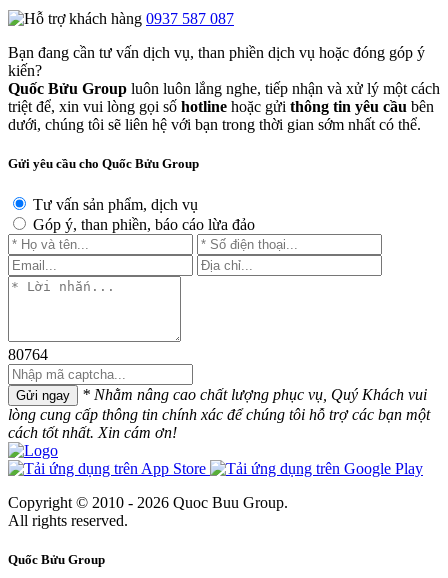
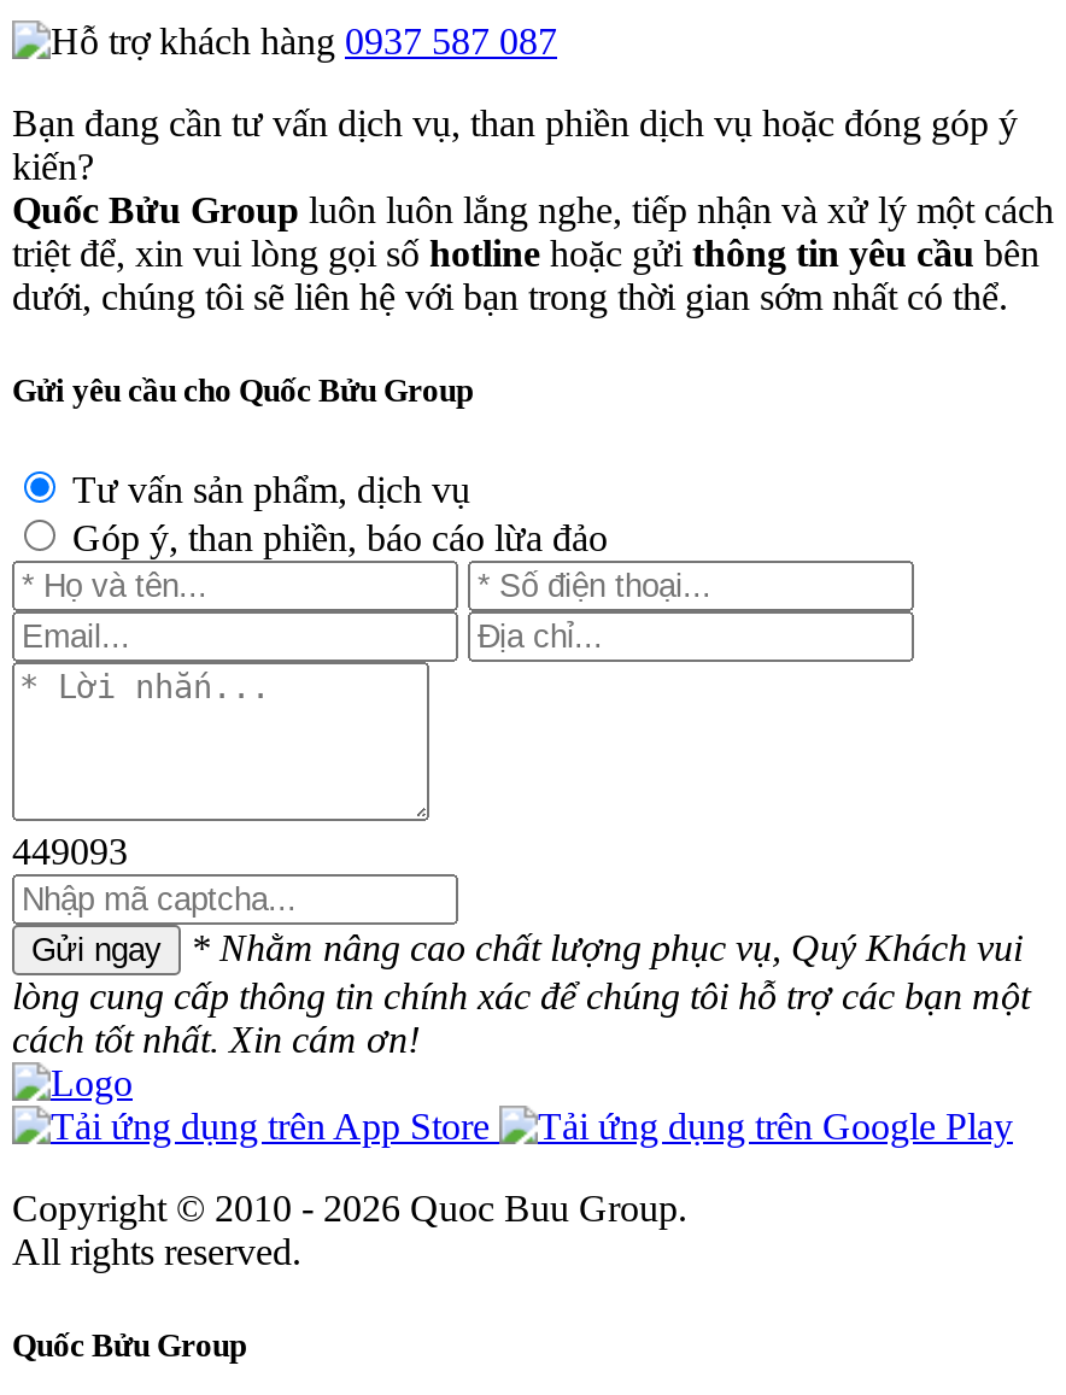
- 80764
+ 449093
